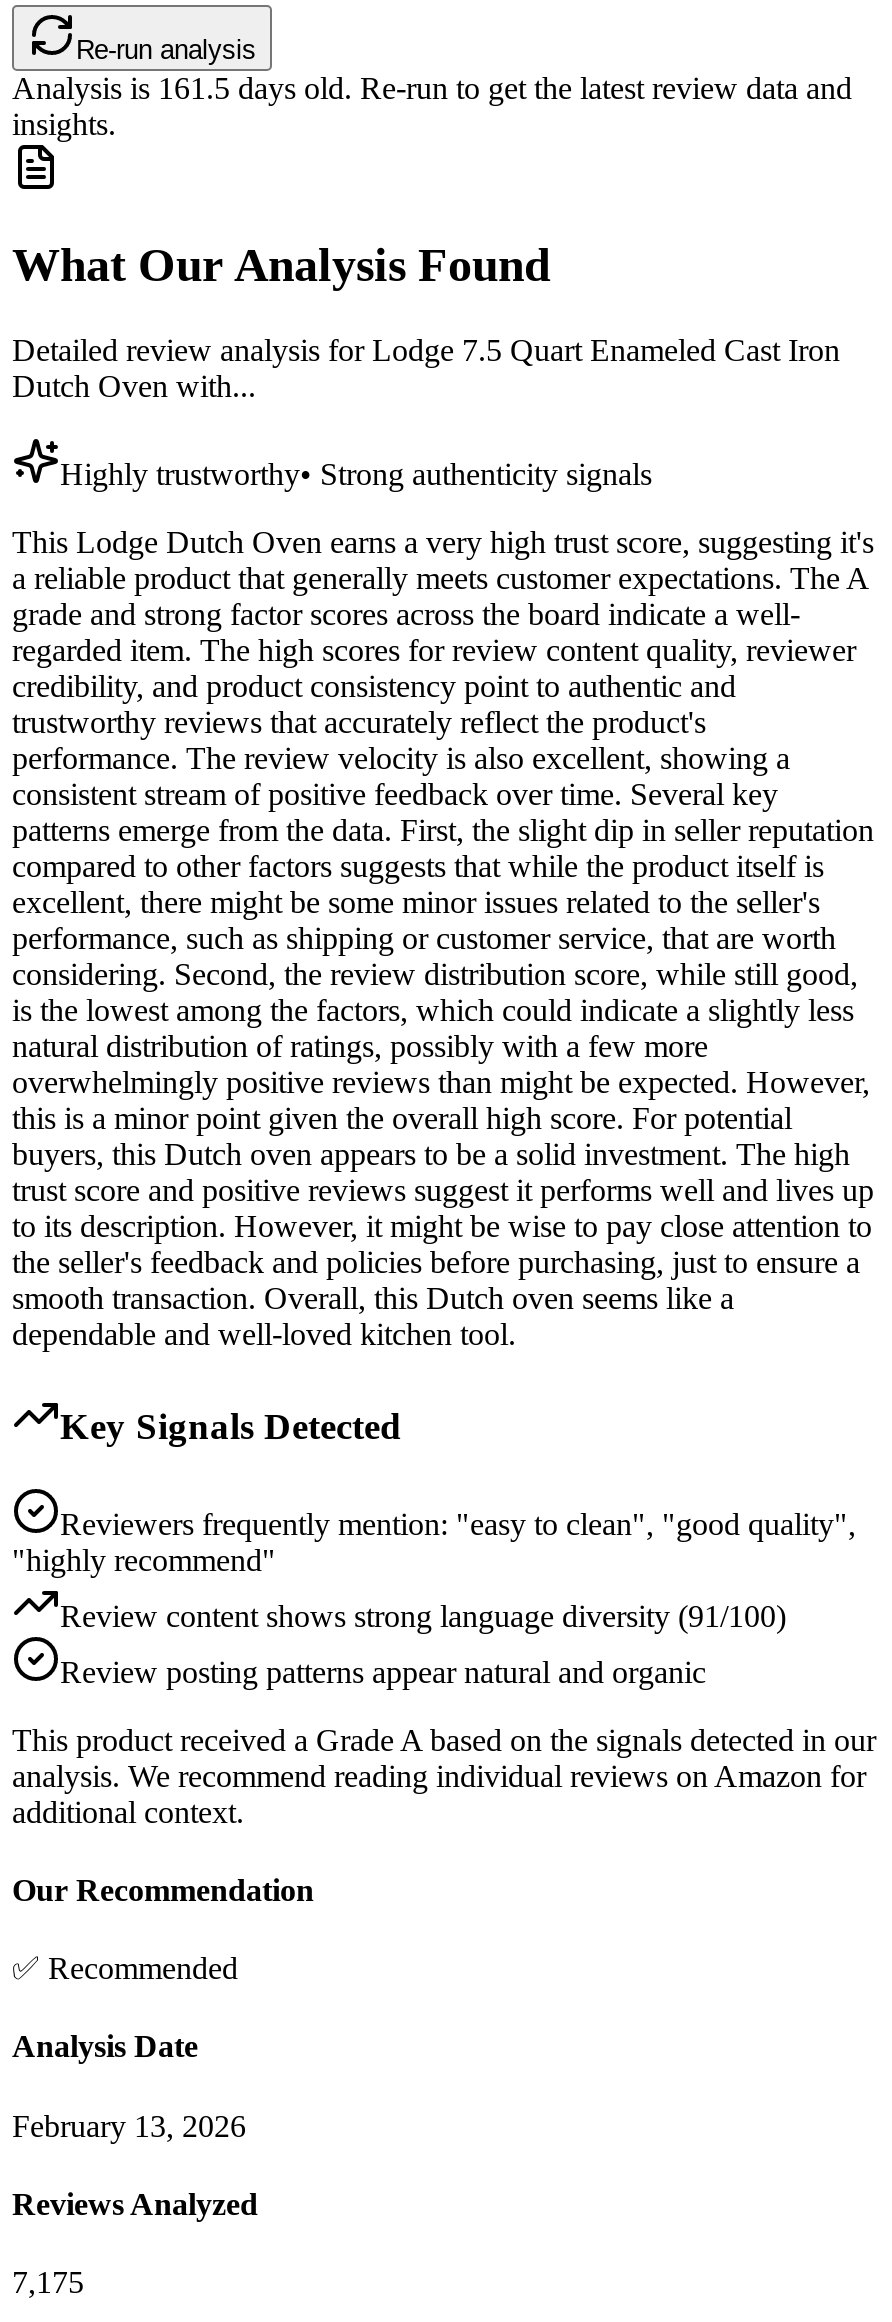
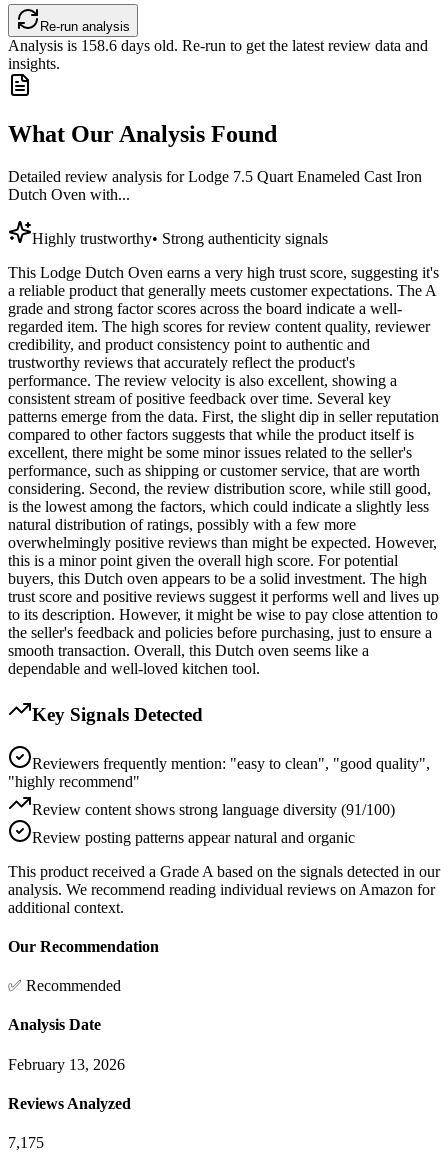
- Analysis is161.5days old. Re-run to get the latest review data and
+ Analysis is158.6days old. Re-run to get the latest review data and
